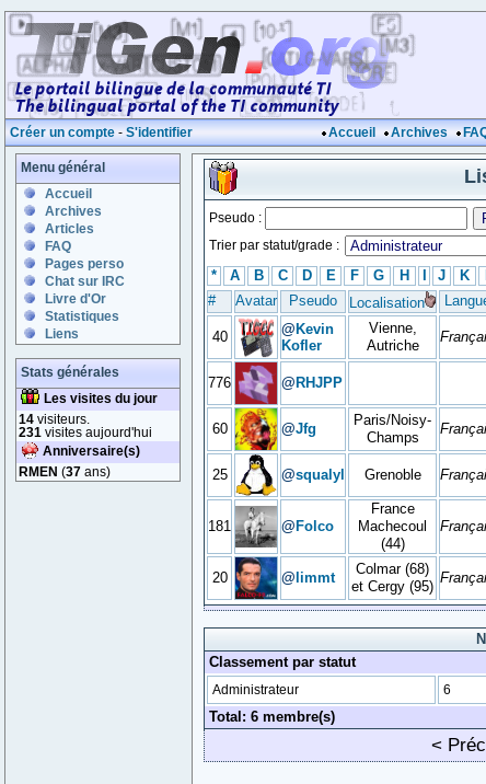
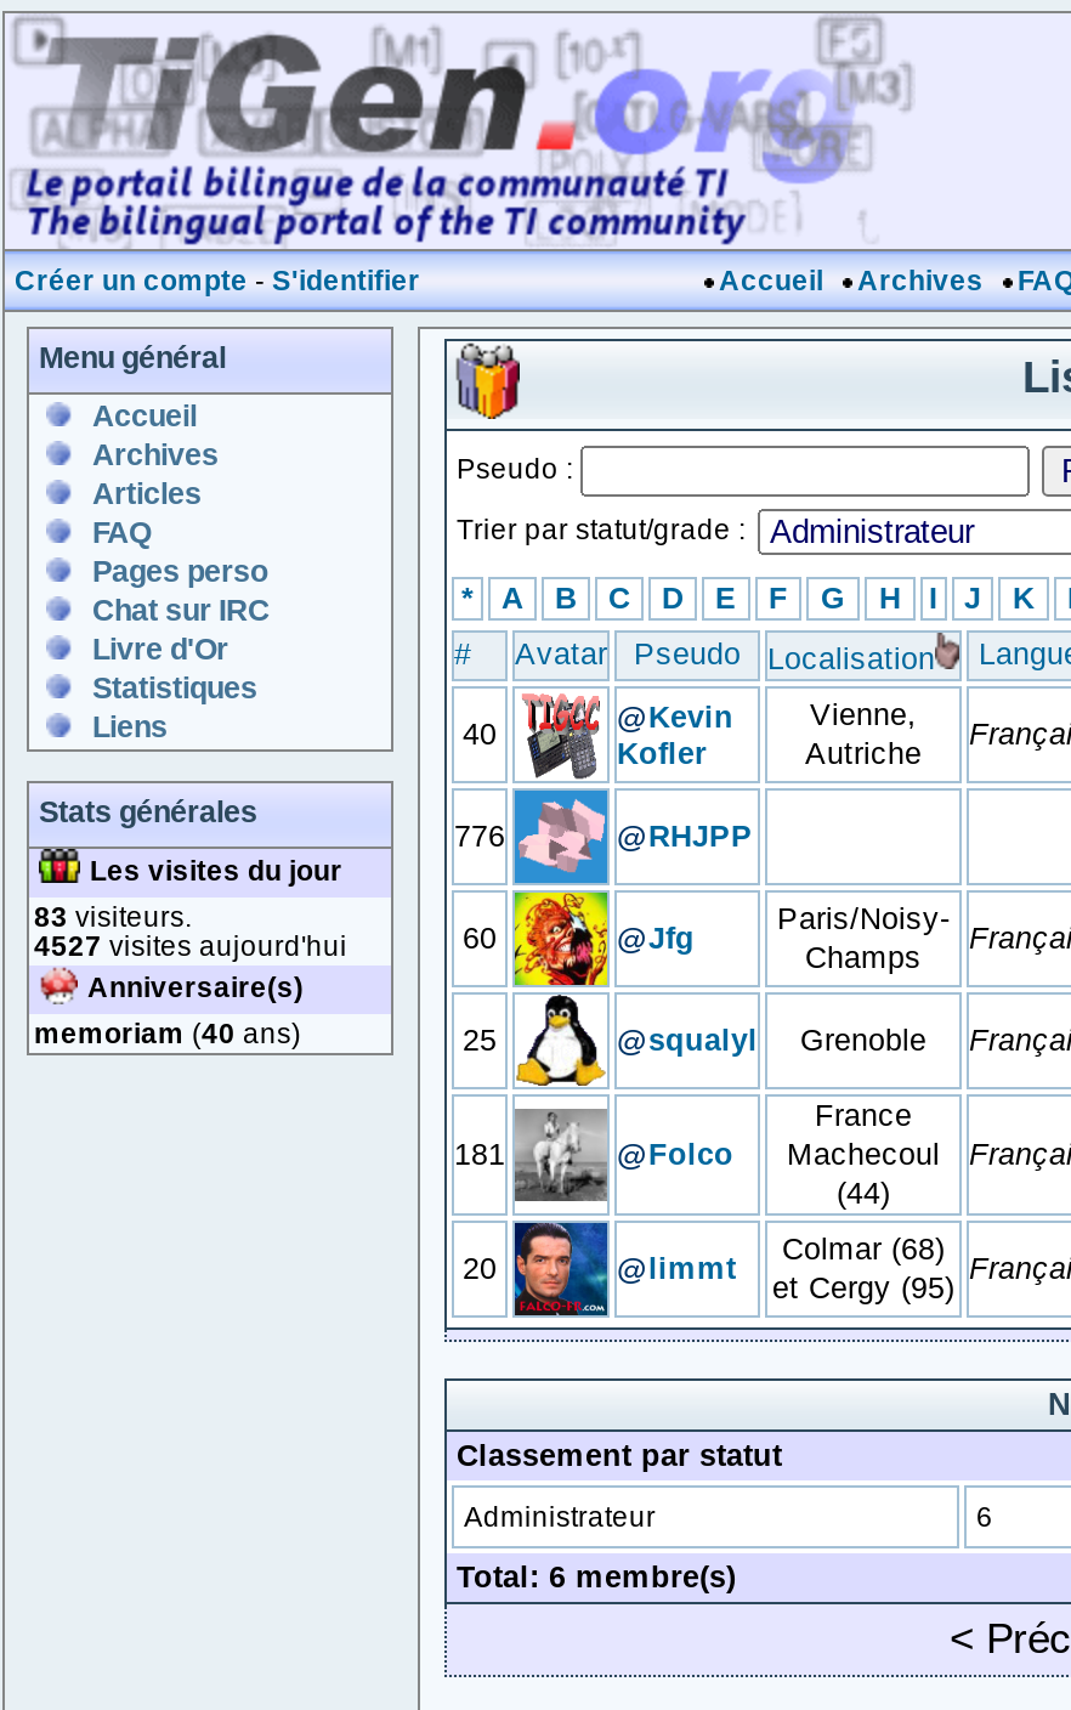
- [image]
+ [image]

- 14 visiteurs.
+ 83 visiteurs.

- 231 visites aujourd'hui
+ 4527 visites aujourd'hui

- RMEN (37 ans)
+ memoriam (40 ans)
